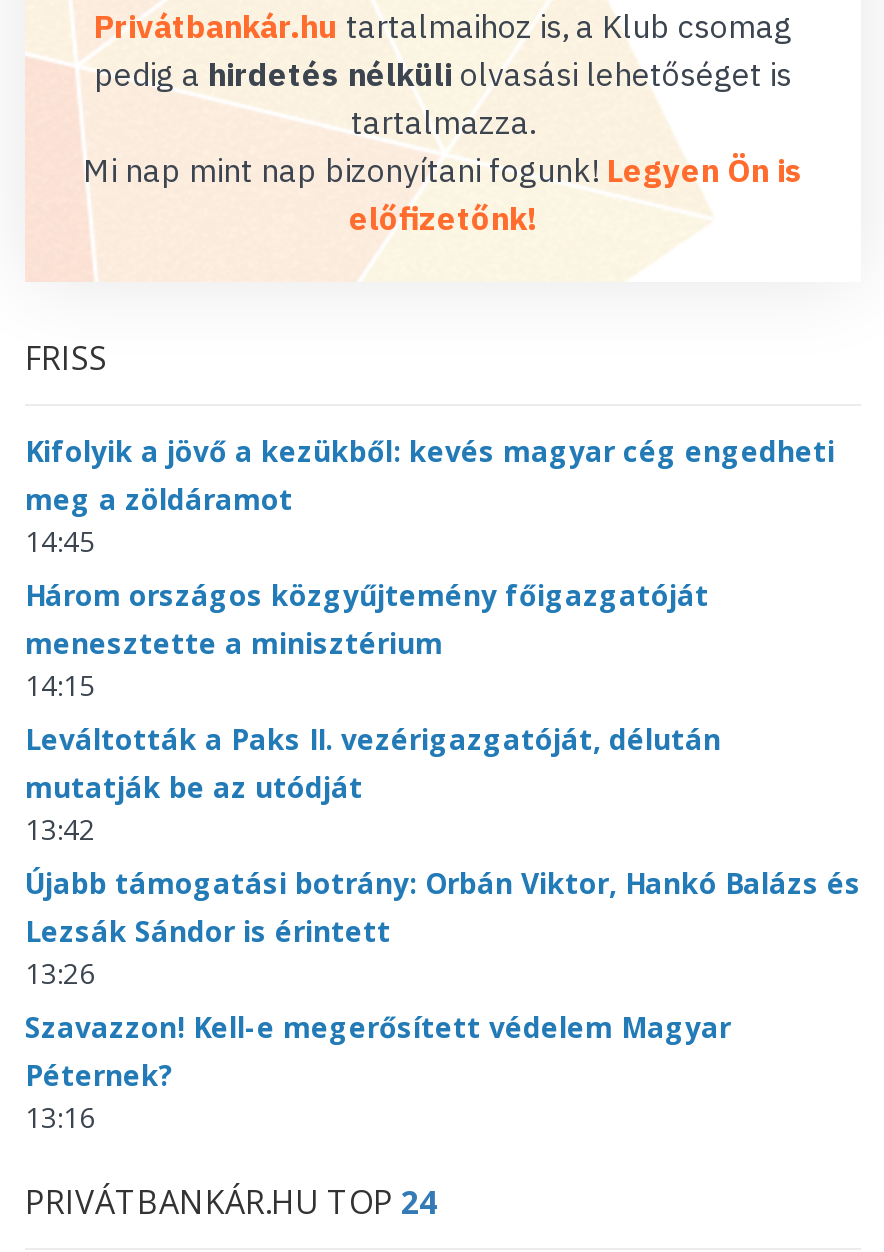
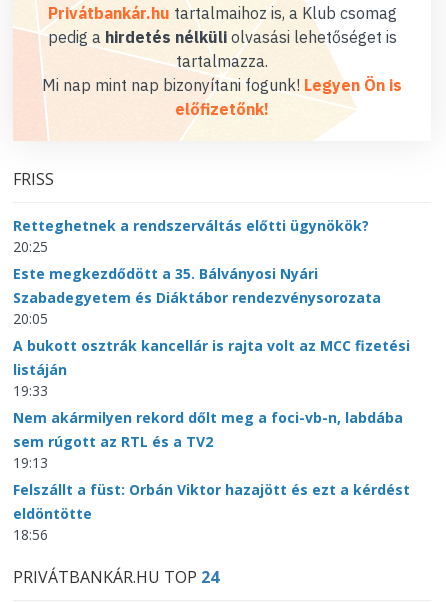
- Kifolyik a jövő a kezükből: kevés magyar cég engedheti
- meg a zöldáramot
- 14:45
- Három országos közgyűjtemény főigazgatóját
- menesztette a minisztérium
- 14:15
- Leváltották a Paks II. vezérigazgatóját, délután
- mutatják be az utódját
- 13:42
- Újabb támogatási botrány: Orbán Viktor, Hankó Balázs és
- Lezsák Sándor is érintett
- 13:26
- Szavazzon! Kell-e megerősített védelem Magyar
- Péternek?
- 13:16
+ Retteghetnek a rendszerváltás előtti ügynökök?
+ 20:25
+ Este megkezdődött a 35. Bálványosi Nyári
+ Szabadegyetem és Diáktábor rendezvénysorozata
+ 20:05
+ A bukott osztrák kancellár is rajta volt az MCC fizetési
+ listáján
+ 19:33
+ Nem akármilyen rekord dőlt meg a foci-vb-n, labdába
+ sem rúgott az RTL és a TV2
+ 19:13
+ Felszállt a füst: Orbán Viktor hazajött és ezt a kérdést
+ eldöntötte
+ 18:56
